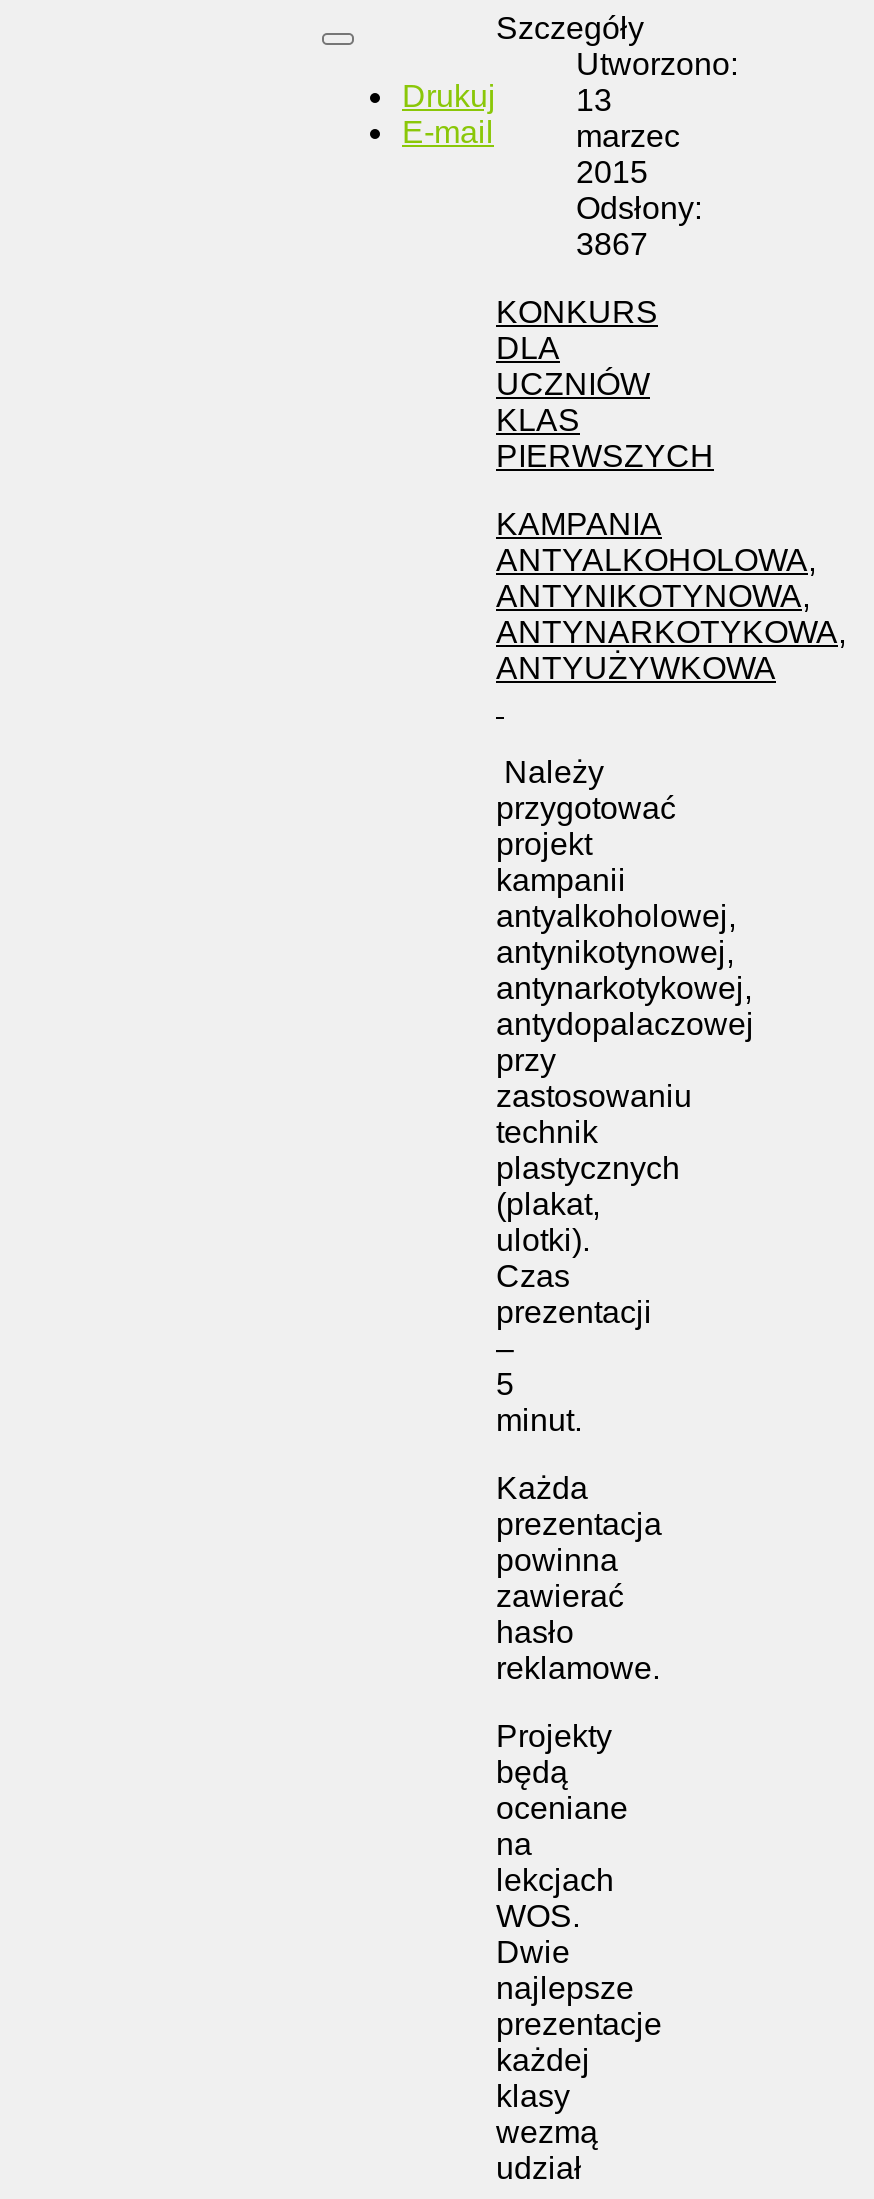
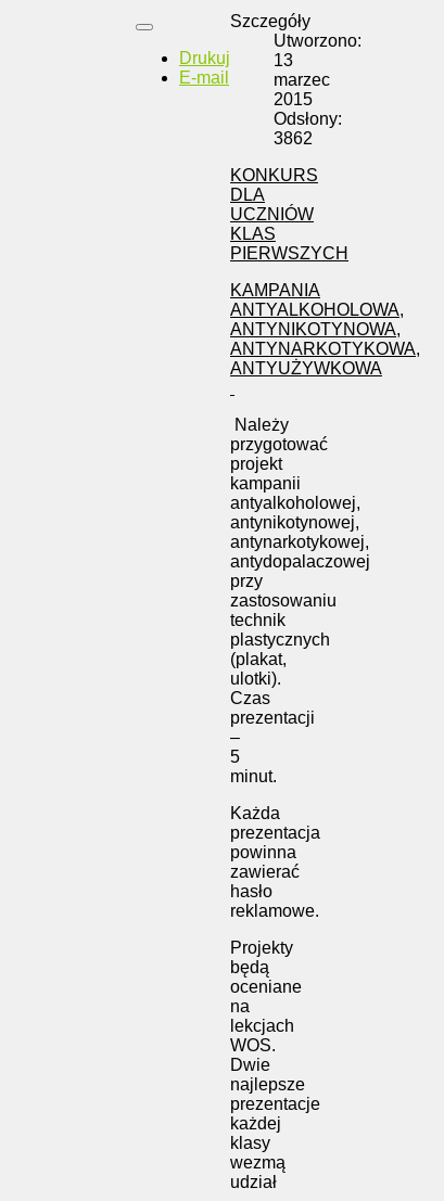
- 3867
+ 3862
